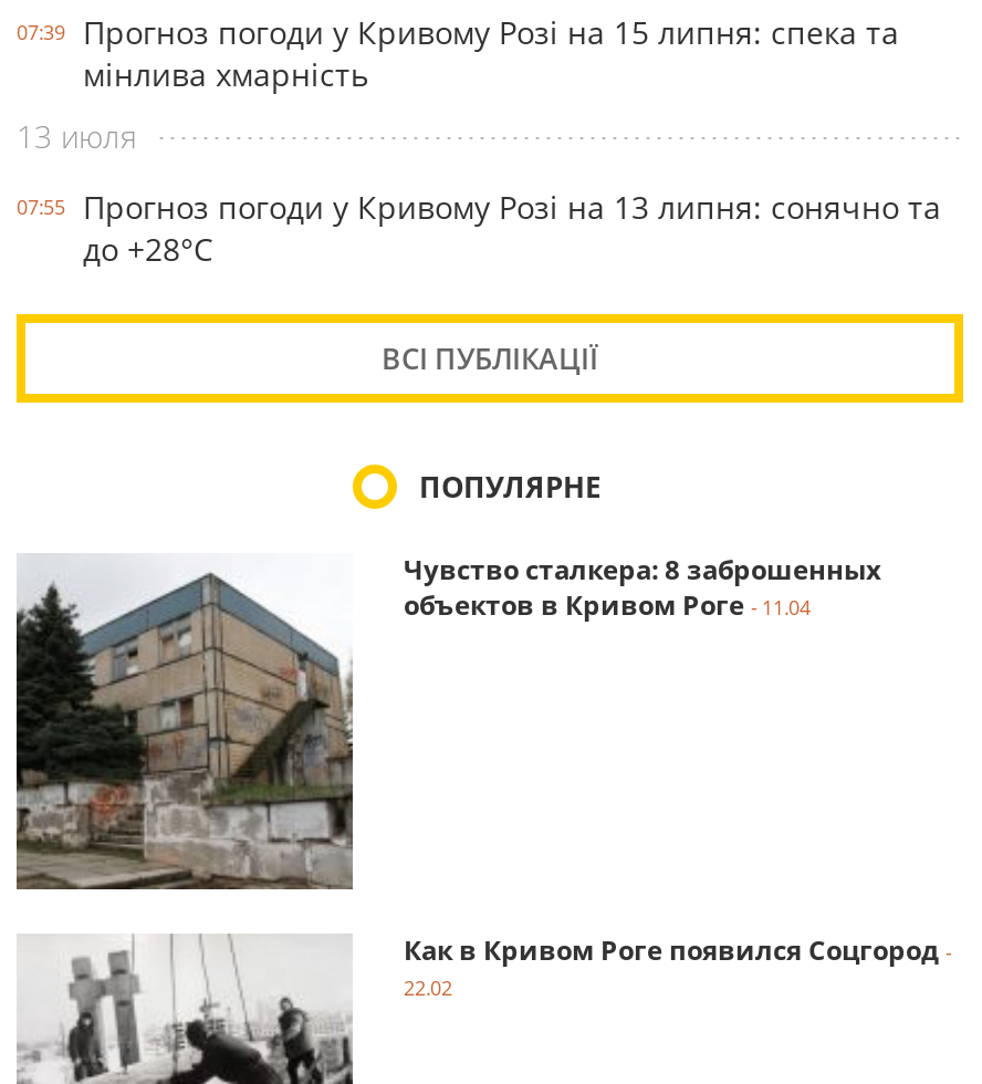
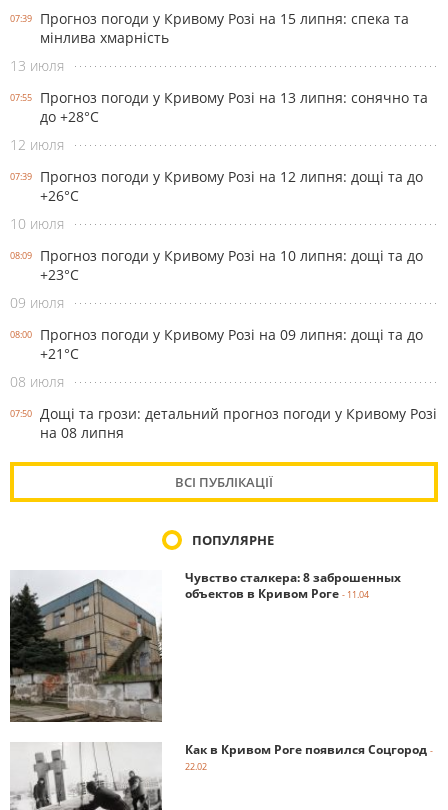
+ 12 июля
+ 07:39
+ Прогноз погоди у Кривому Розі на 12 липня: дощі та до
+ +26°С
+ 10 июля
+ 08:09
+ Прогноз погоди у Кривому Розі на 10 липня: дощі та до
+ +23°С
+ 09 июля
+ 08:00
+ Прогноз погоди у Кривому Розі на 09 липня: дощі та до
+ +21°С
+ 08 июля
+ 07:50
+ Дощі та грози: детальний прогноз погоди у Кривому Розі
+ на 08 липня
